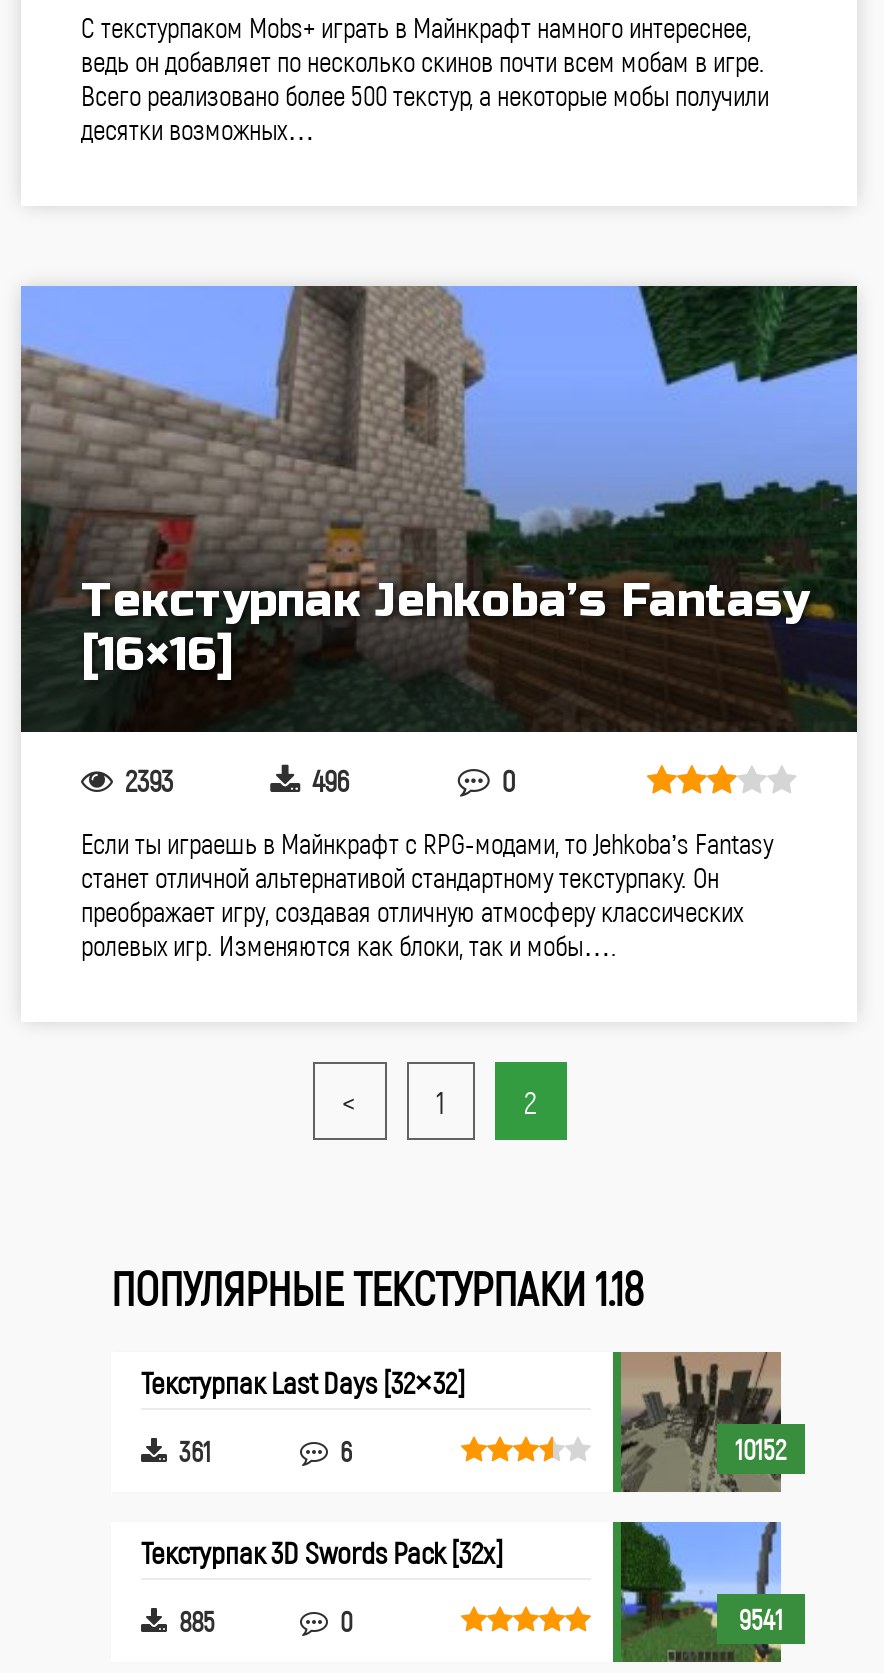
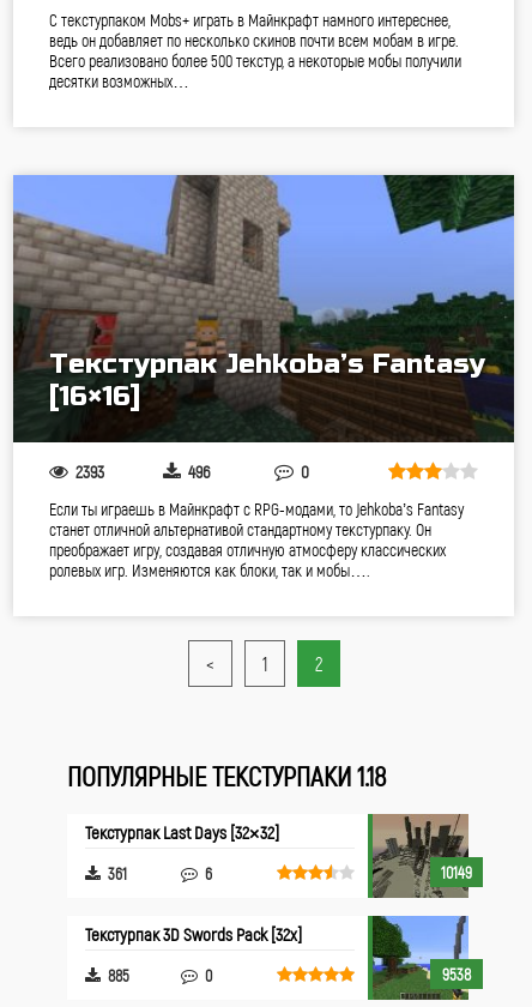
- 10152
+ 10149

- 9541
+ 9538
